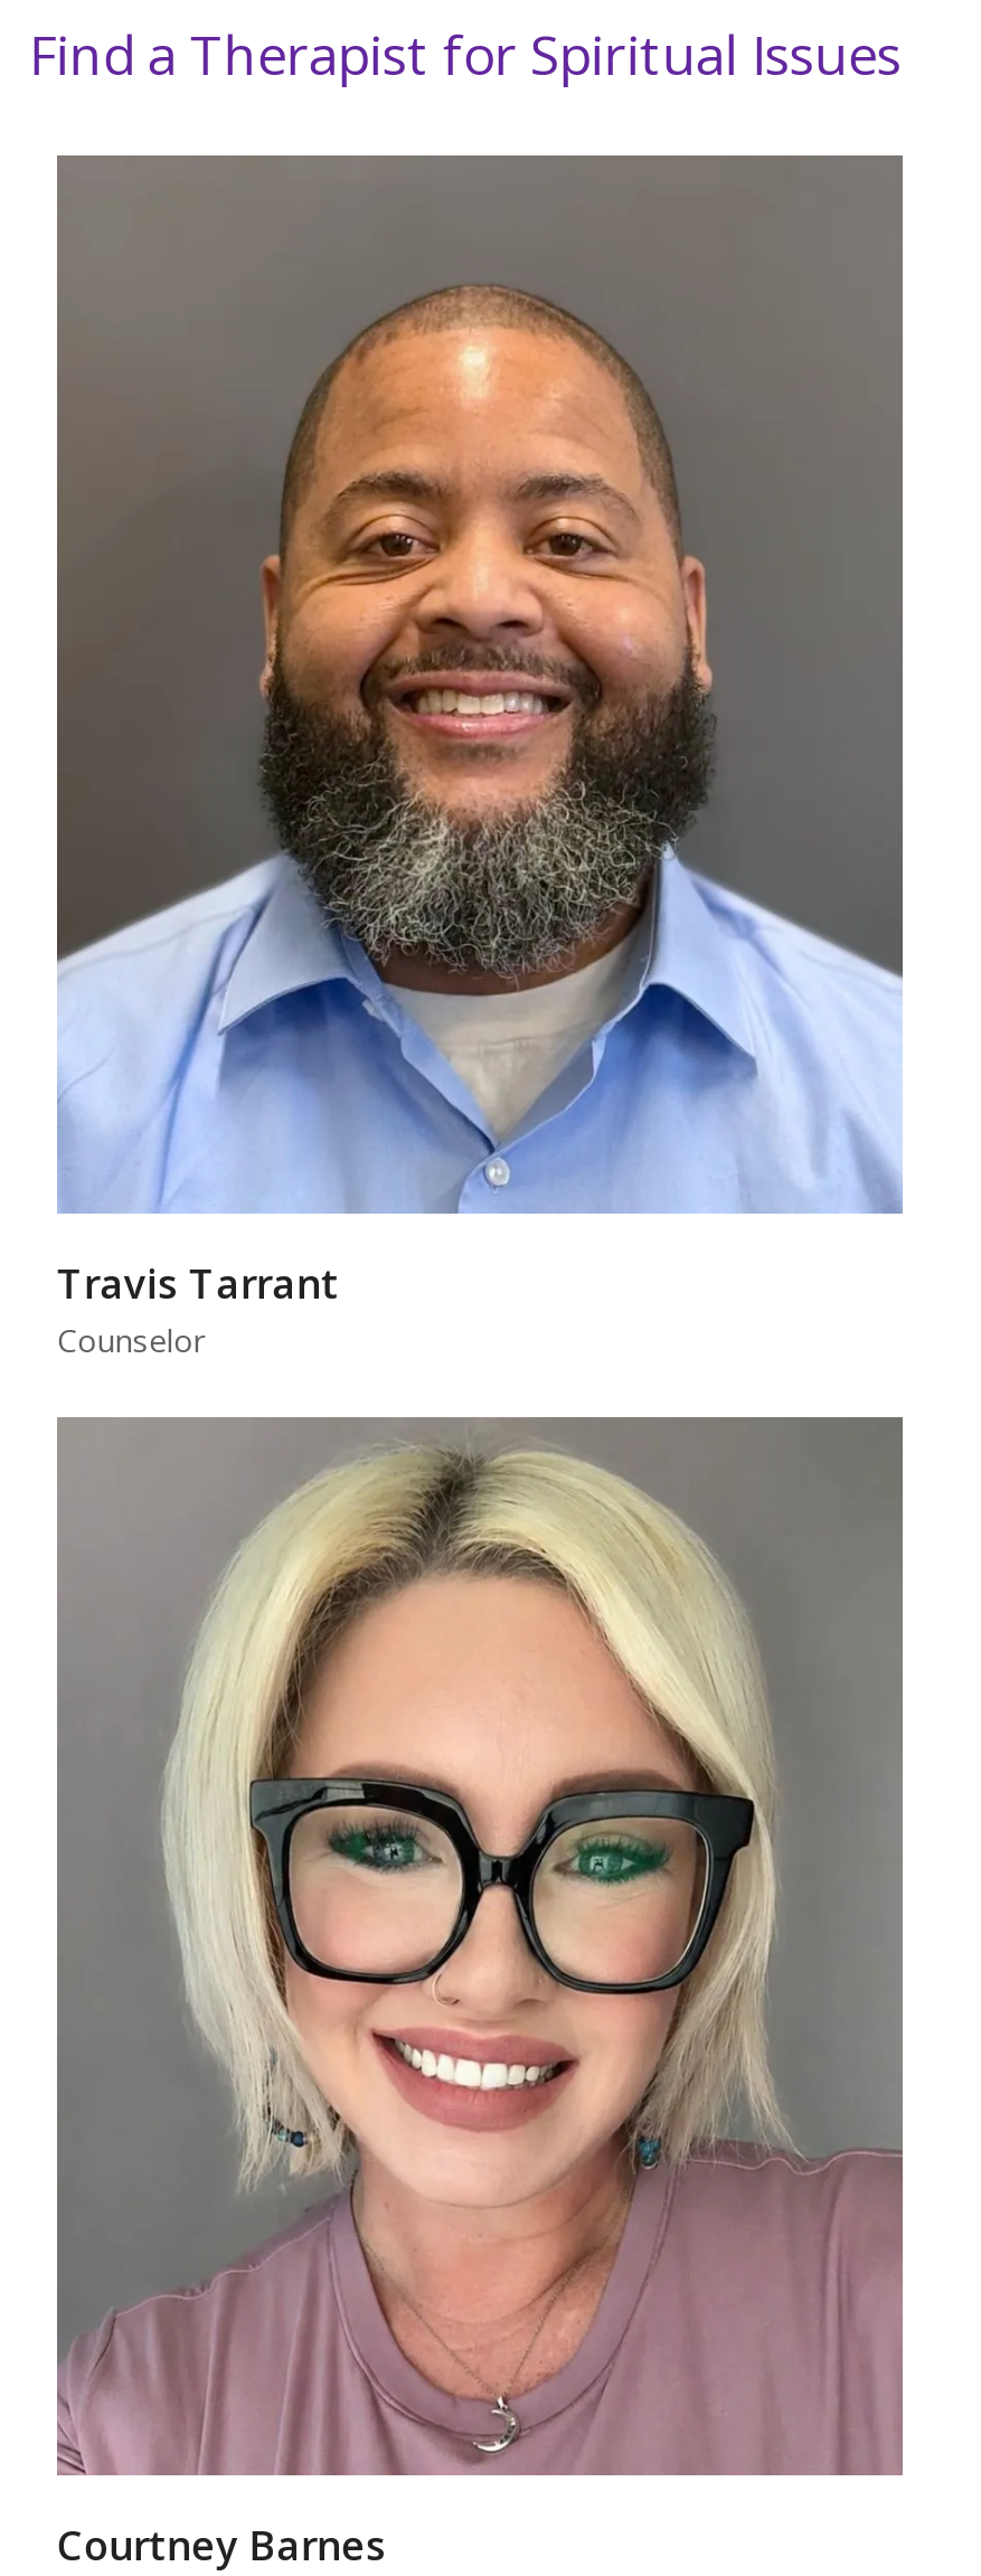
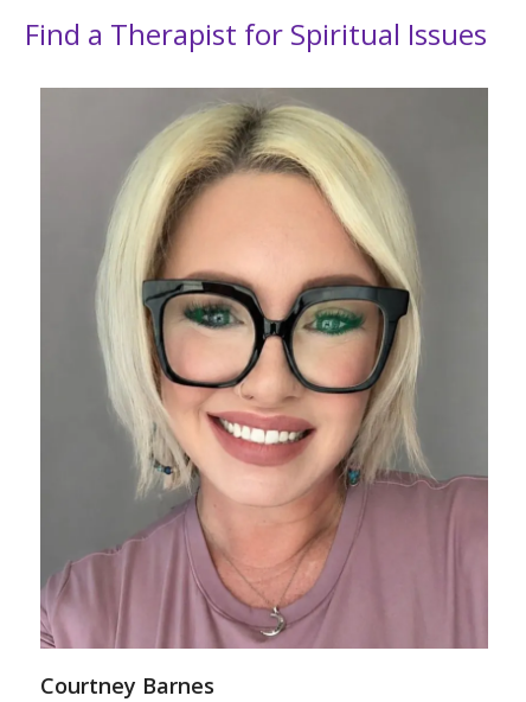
- [image]
- Travis Tarrant
- Counselor
